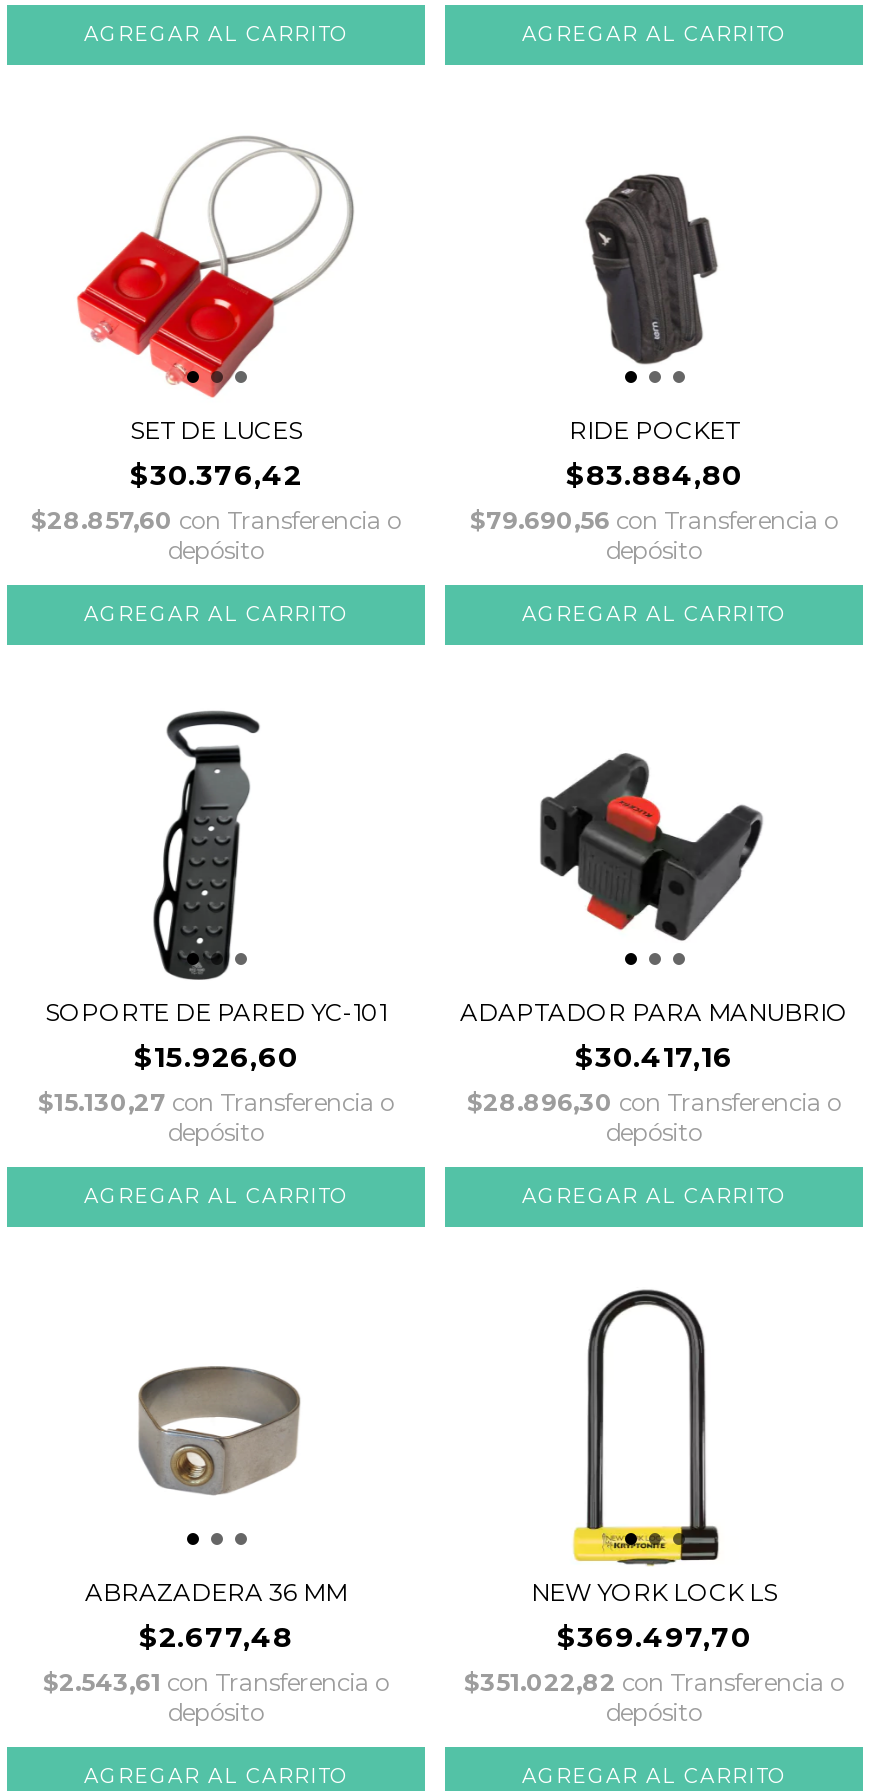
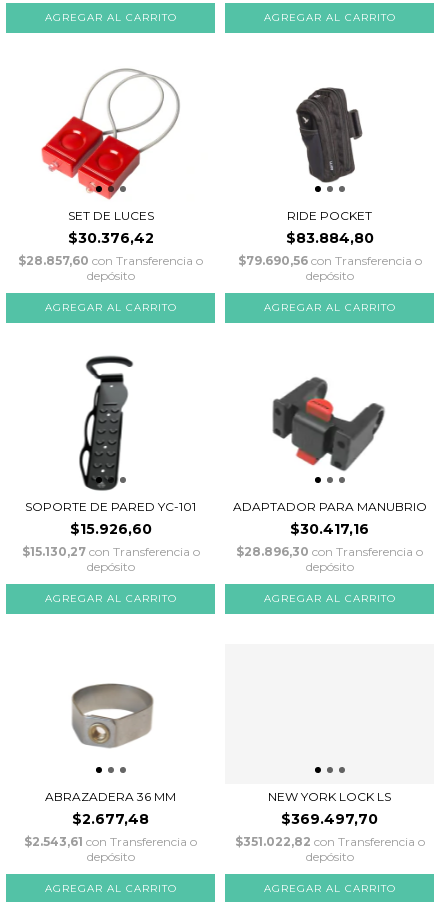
- [image]
